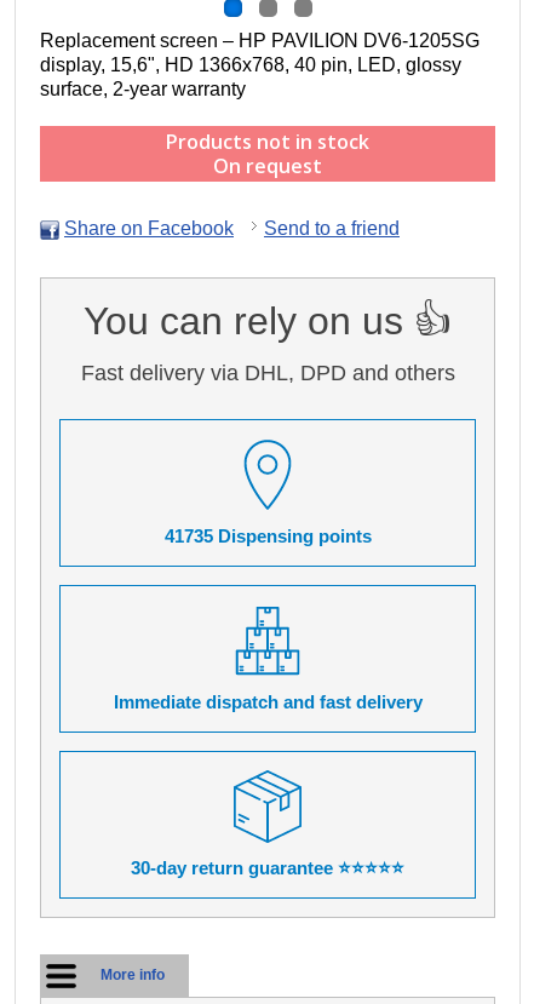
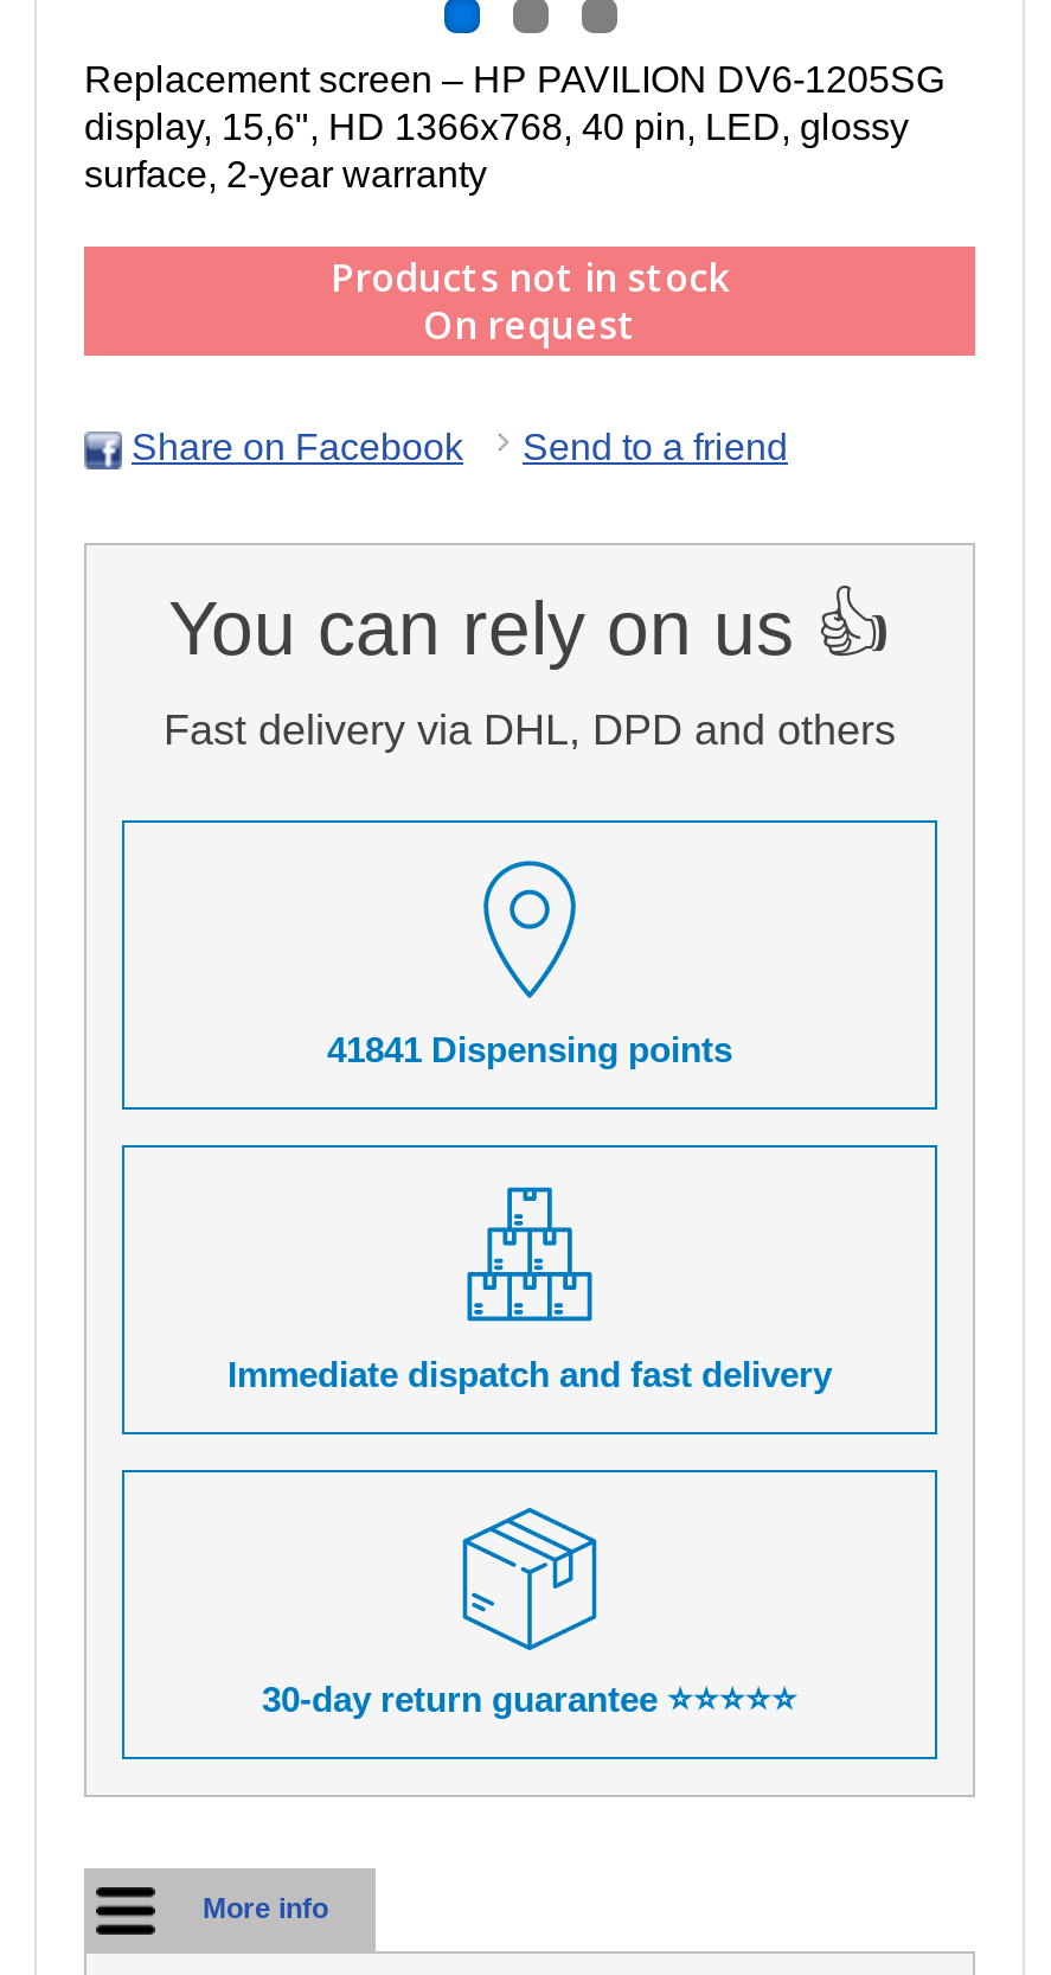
- 41735 Dispensing points
+ 41841 Dispensing points
